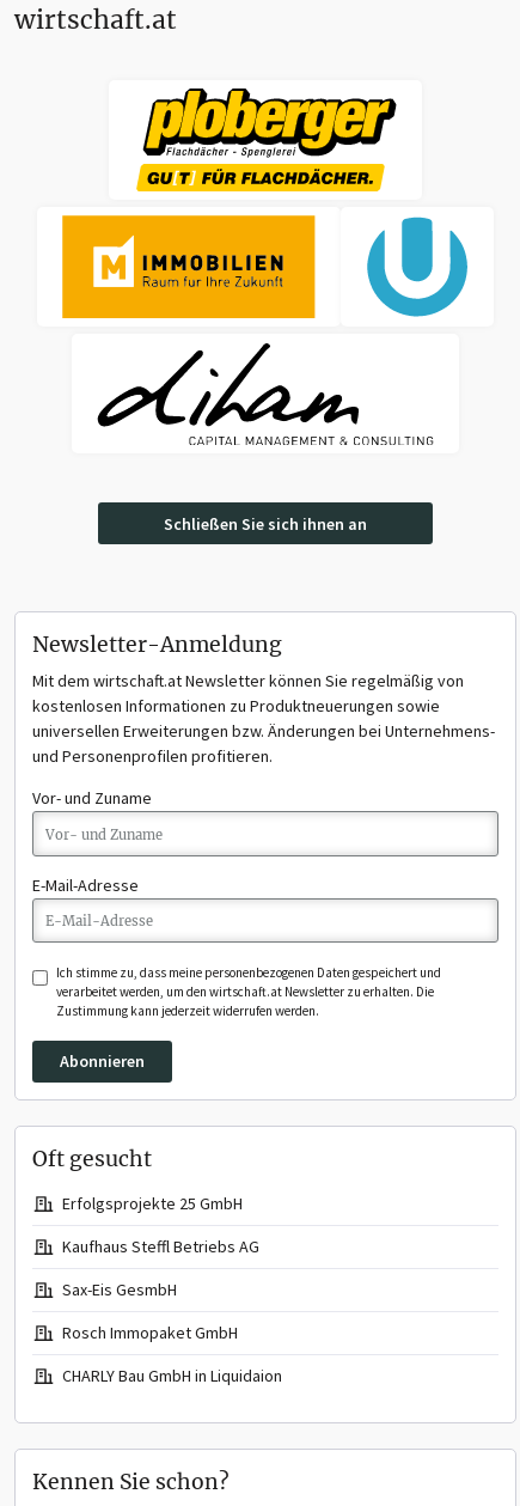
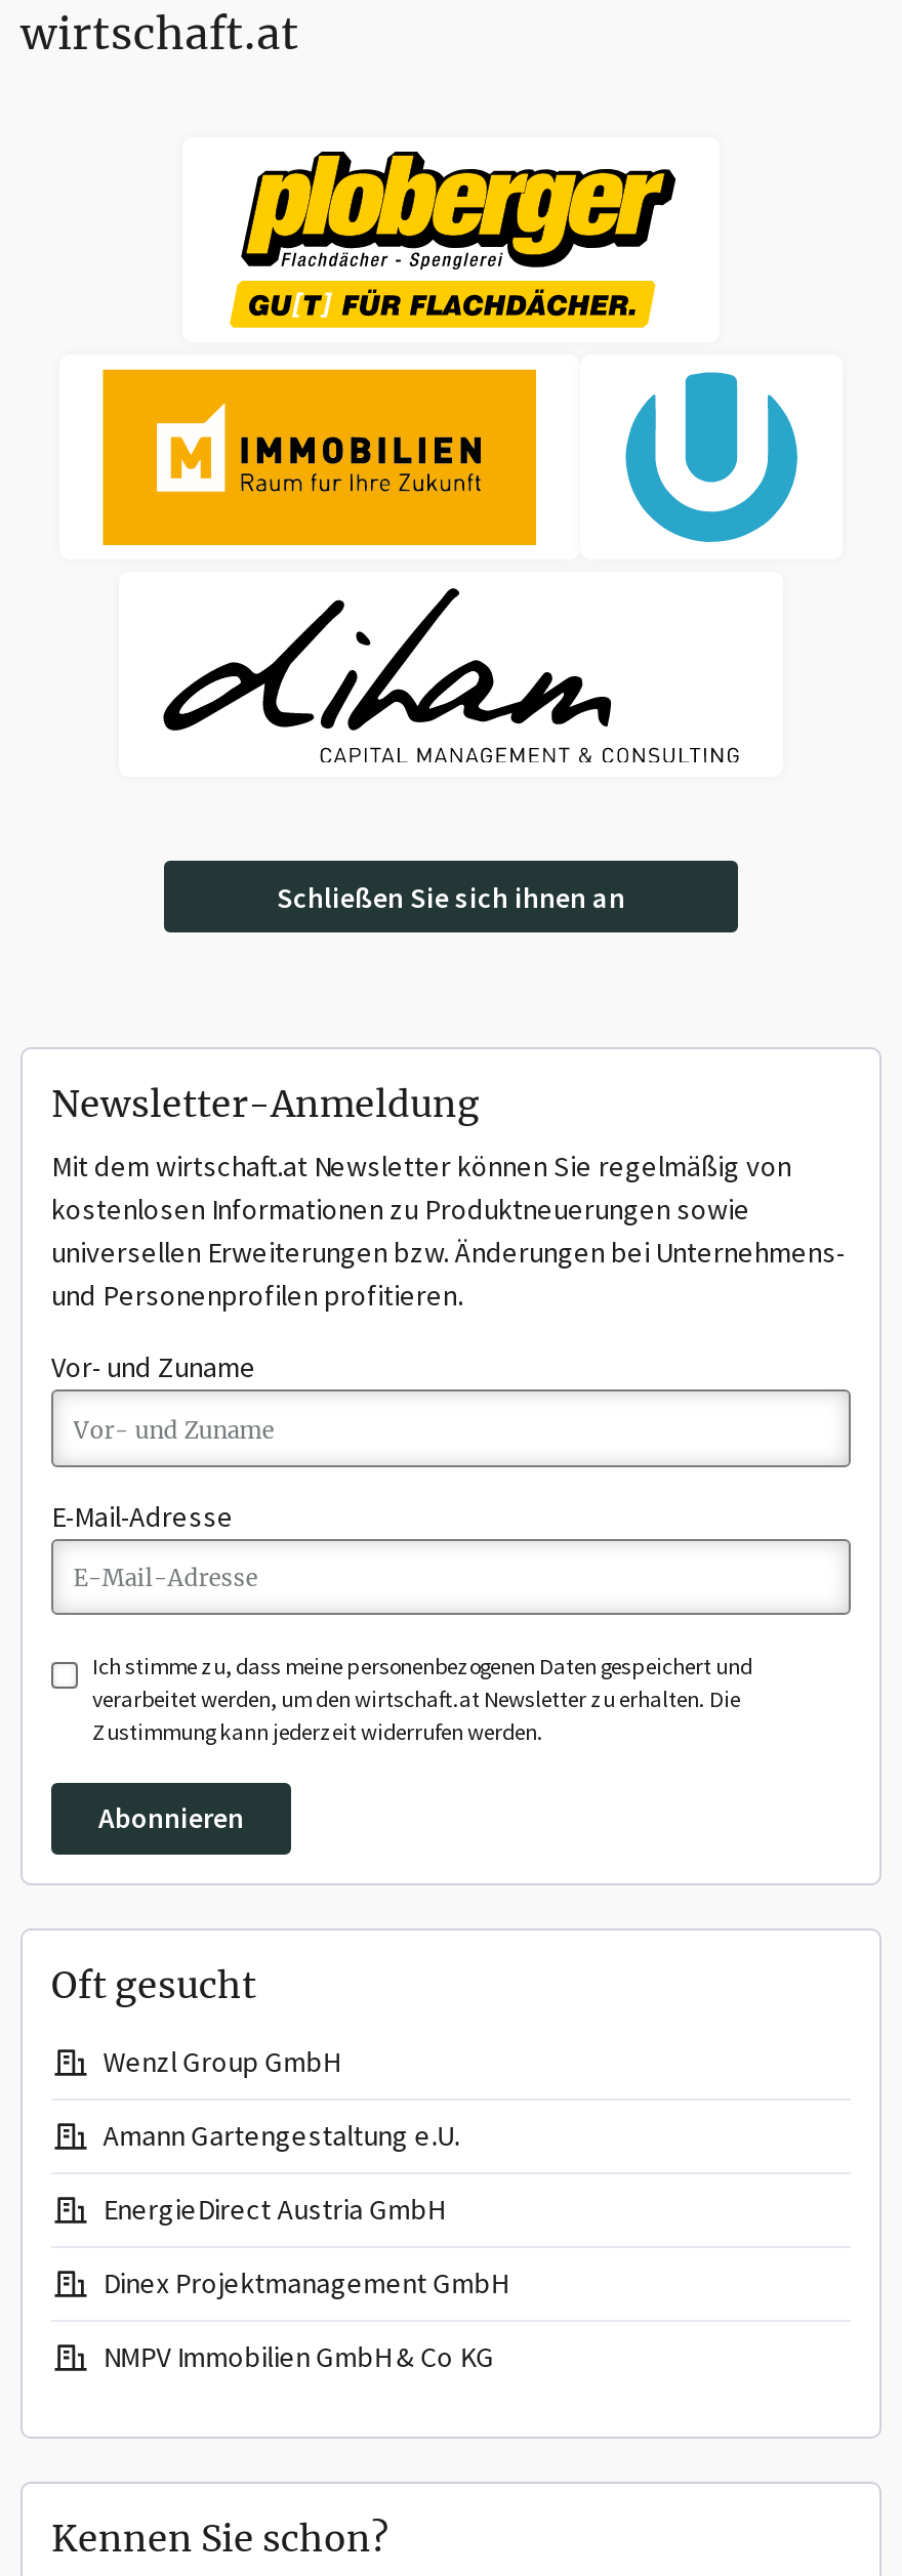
- Erfolgsprojekte 25 GmbH
+ Wenzl Group GmbH

- Kaufhaus Steffl Betriebs AG
+ Amann Gartengestaltung e.U.

- Sax-Eis GesmbH
+ EnergieDirect Austria GmbH

- Rosch Immopaket GmbH
+ Dinex Projektmanagement GmbH

- CHARLY Bau GmbH in Liquidaion
+ NMPV Immobilien GmbH & Co KG
